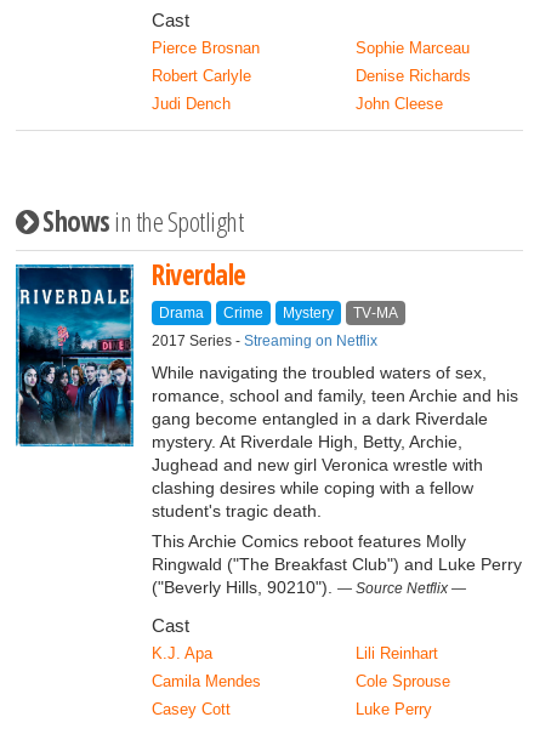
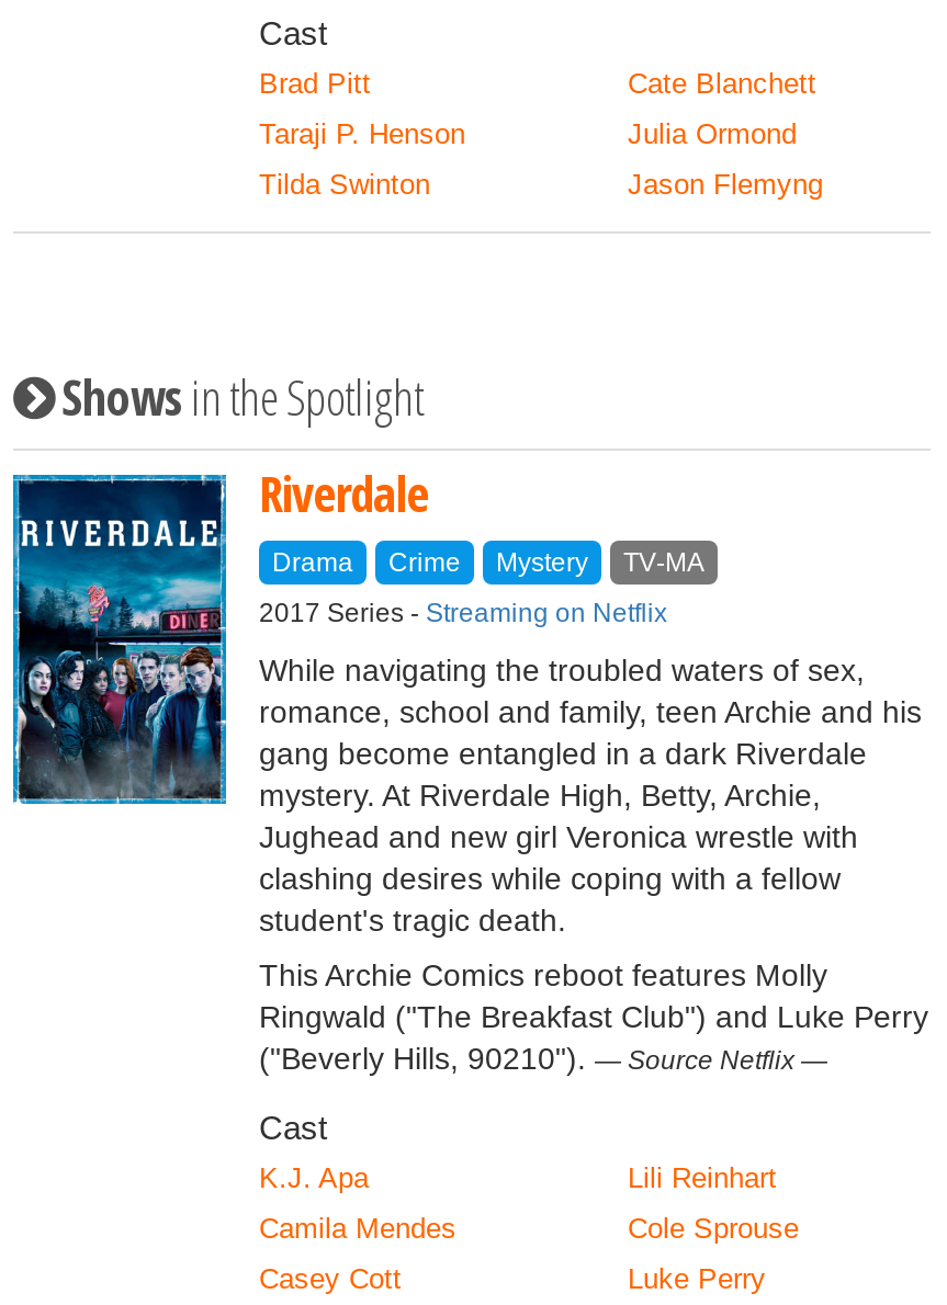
- Pierce Brosnan
- Sophie Marceau
+ Brad Pitt
+ Cate Blanchett

- Robert Carlyle
- Denise Richards
+ Taraji P. Henson
+ Julia Ormond

- Judi Dench
- John Cleese
+ Tilda Swinton
+ Jason Flemyng
